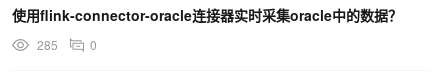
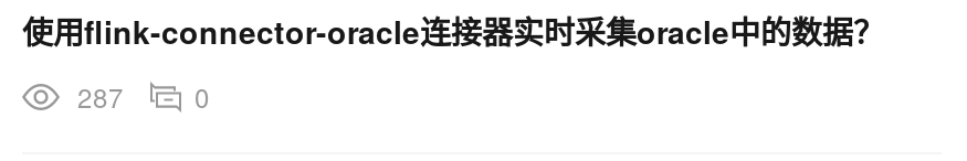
- 285 0
+ 287 0
